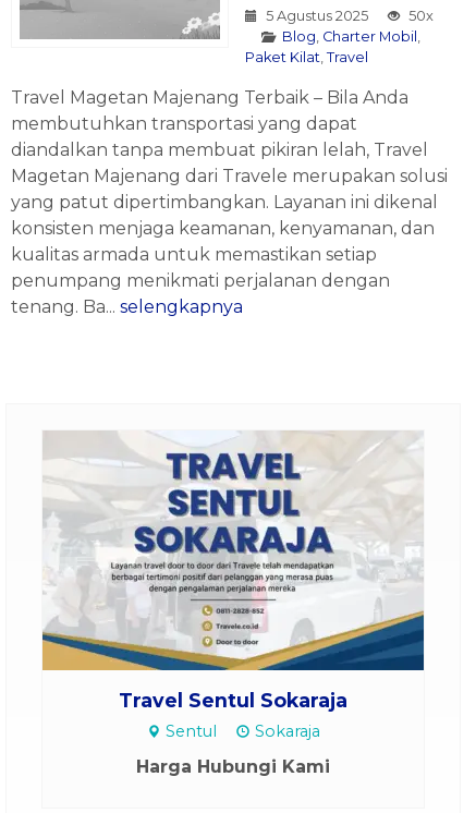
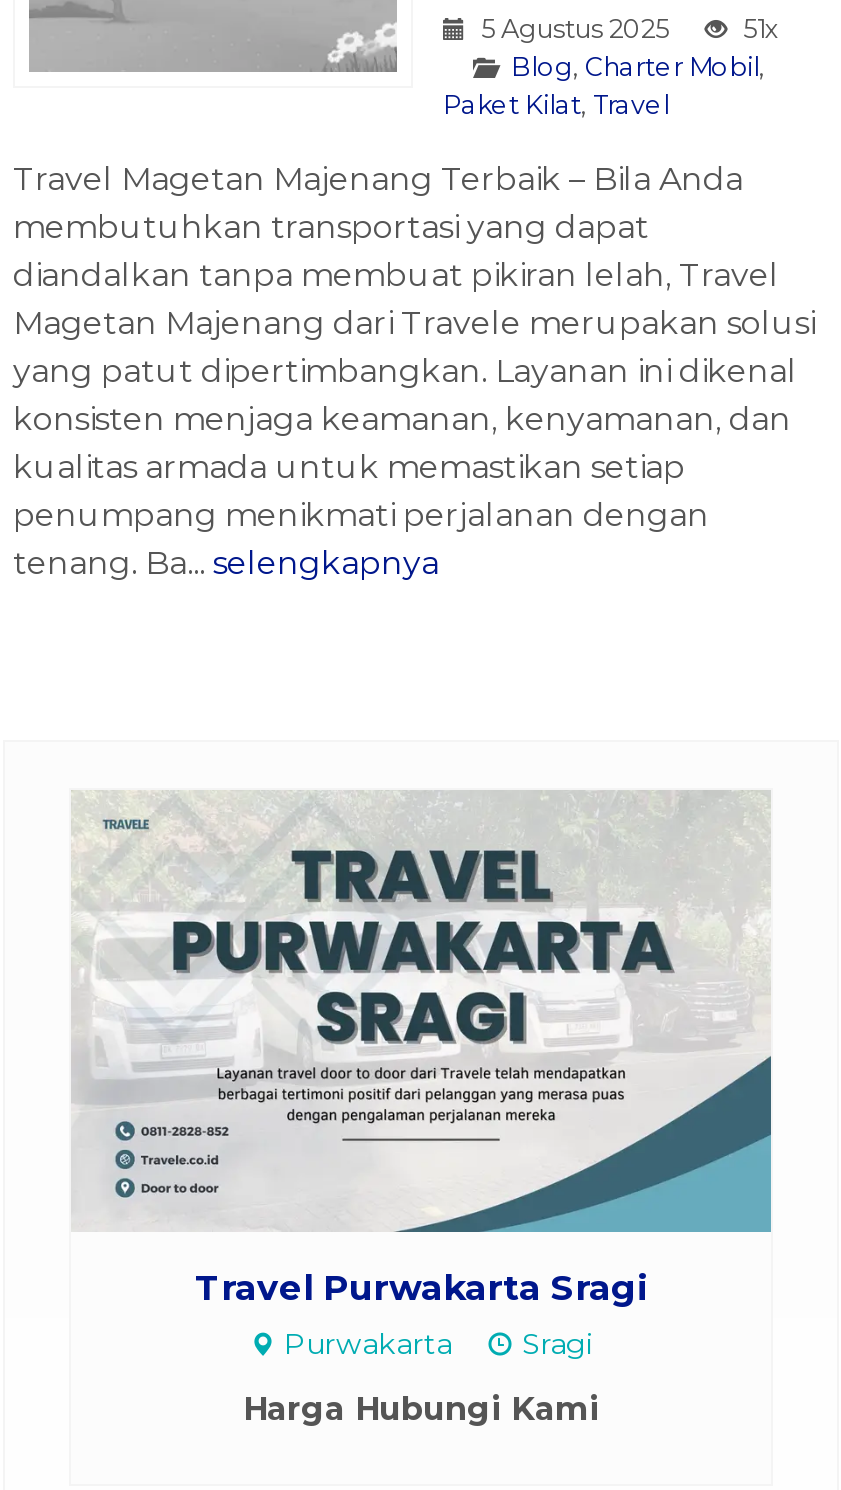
- 50x
+ 51x

- [image]
- Travel Sentul Sokaraja
- Sentul
- Sokaraja
+ [image]
+ Travel Purwakarta Sragi
+ Purwakarta
+ Sragi
